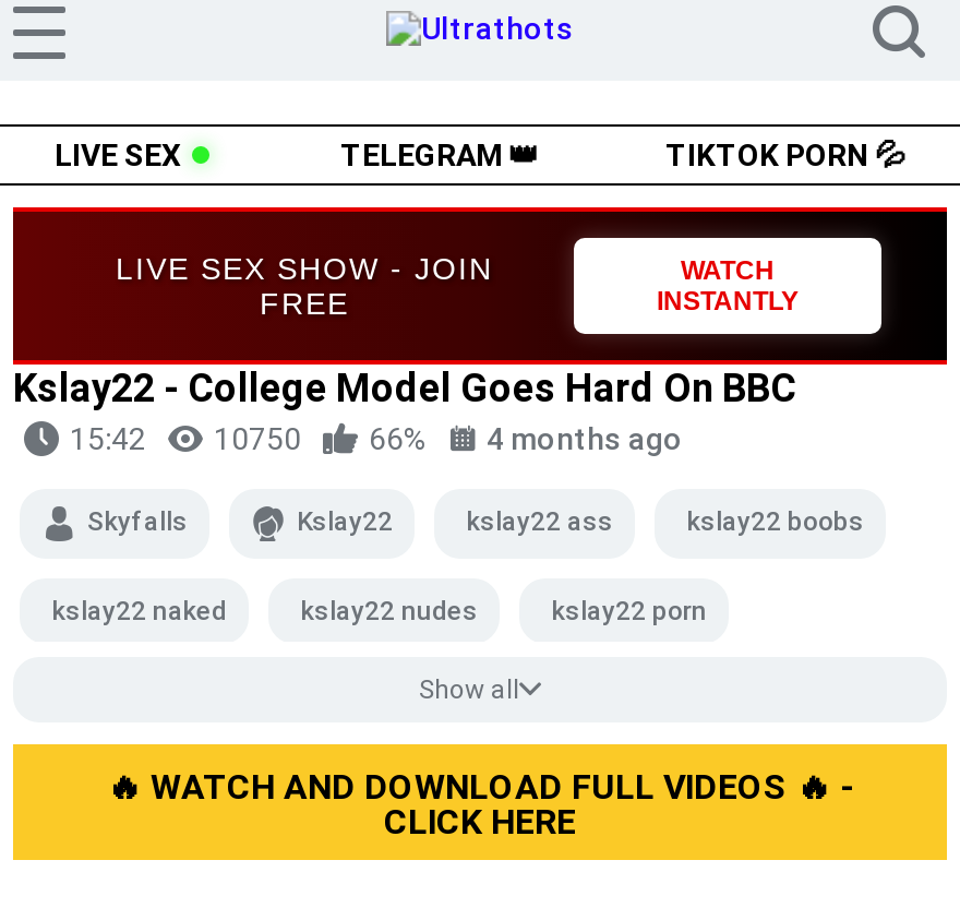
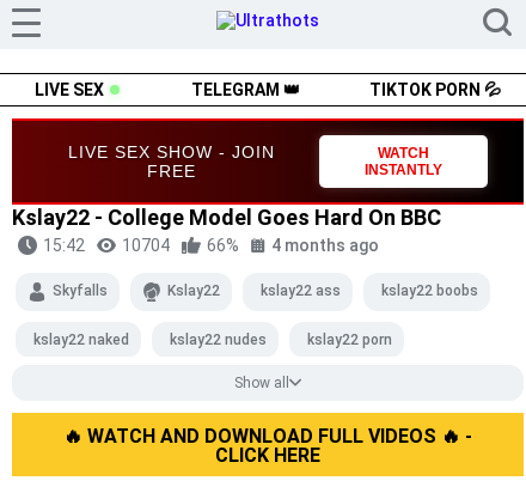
- 15:42 10750 66% 4 months ago
+ 15:42 10704 66% 4 months ago
